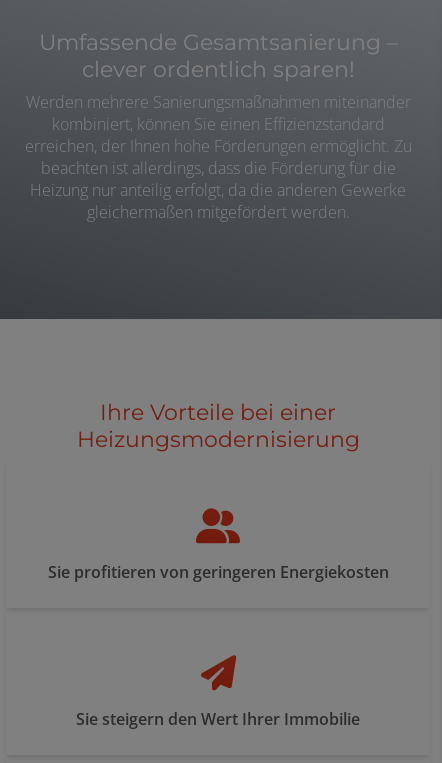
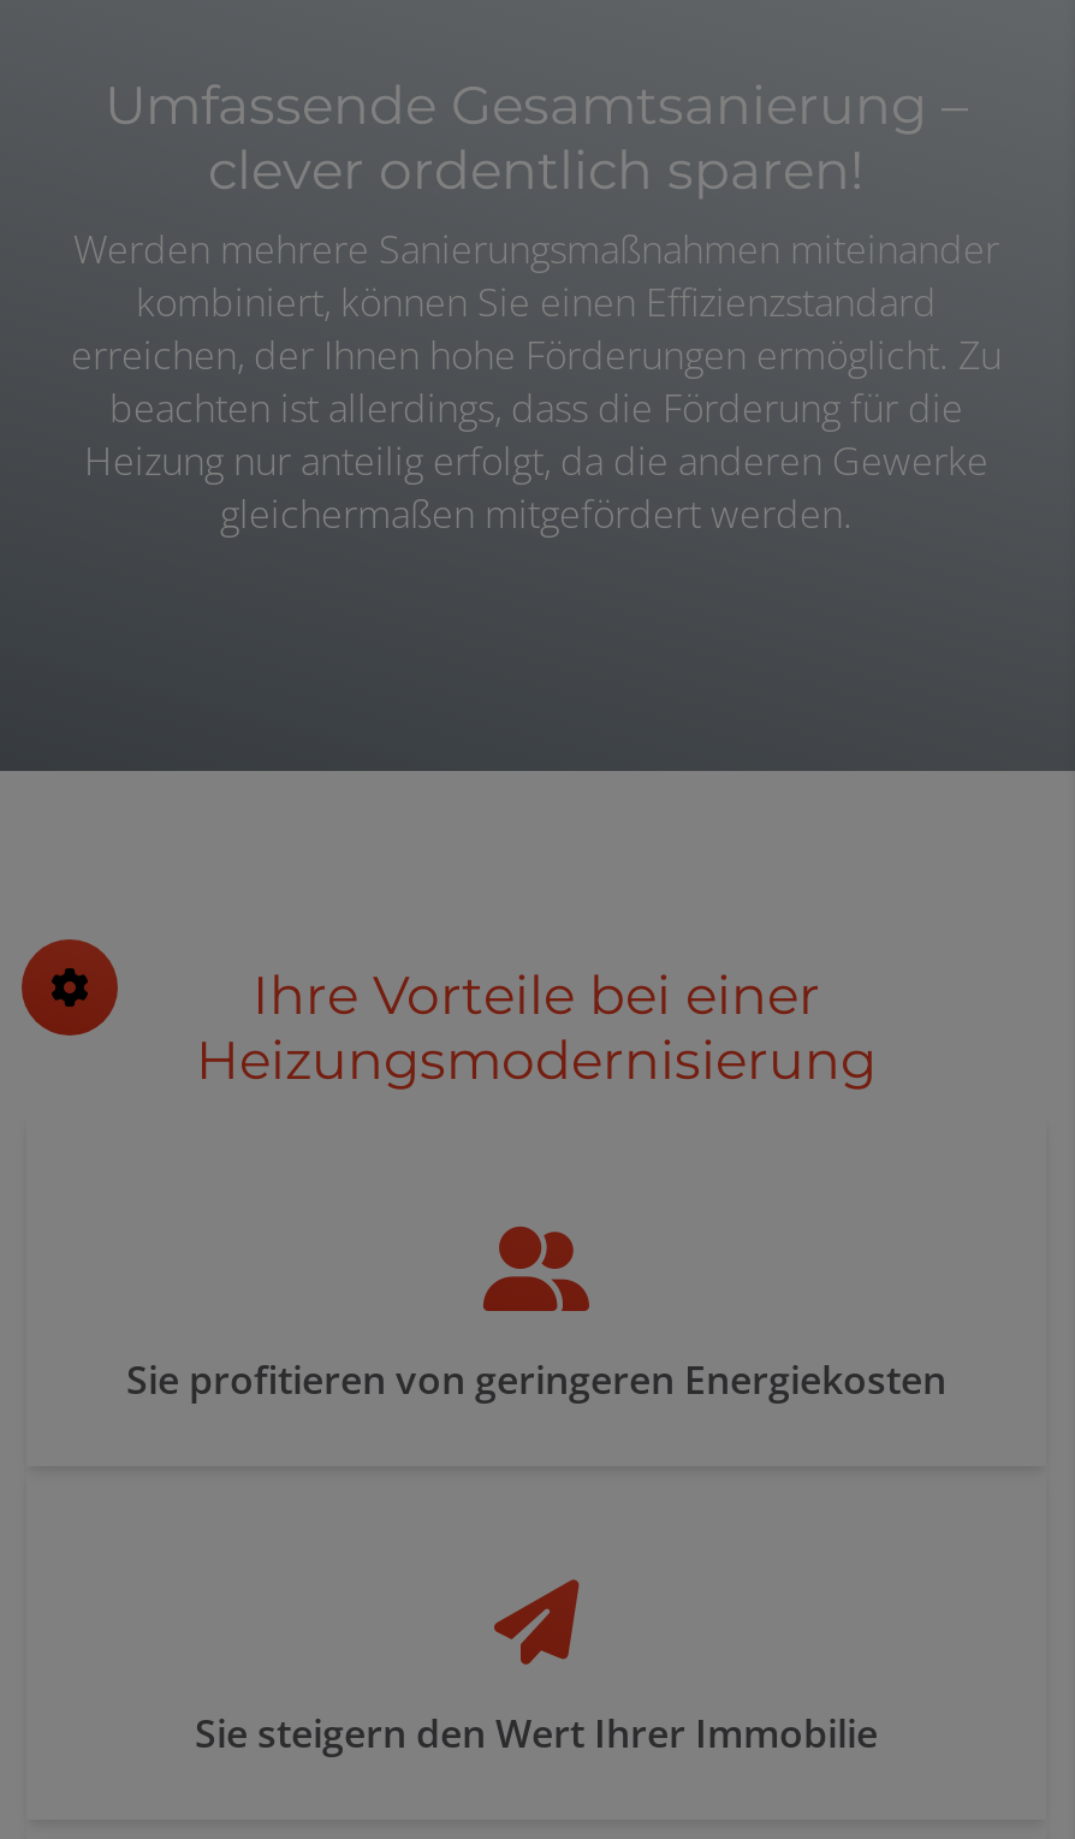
+ [image]
